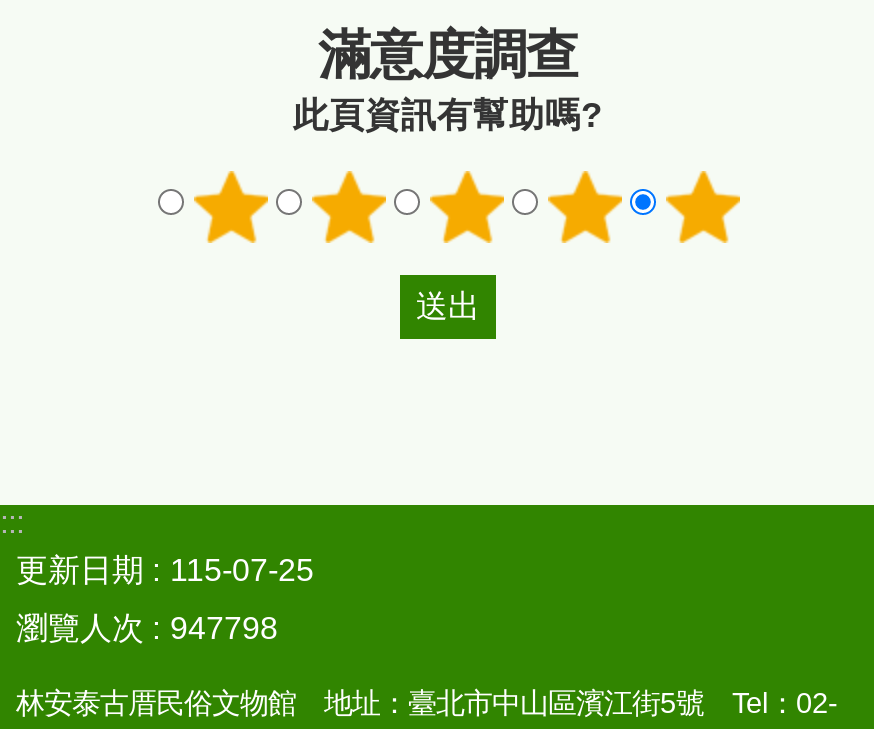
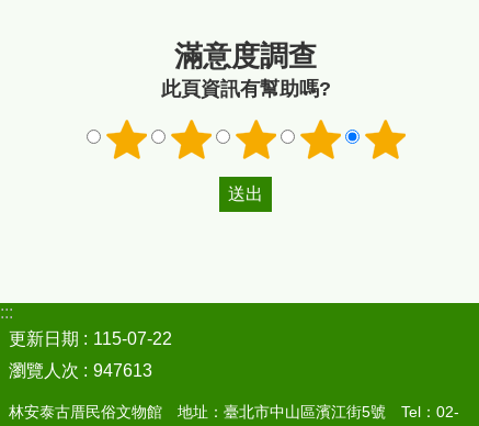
- 更新日期 115-07-25
+ 更新日期 115-07-22

- 瀏覽人次 947798
+ 瀏覽人次 947613
